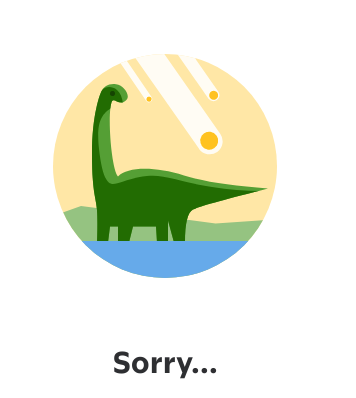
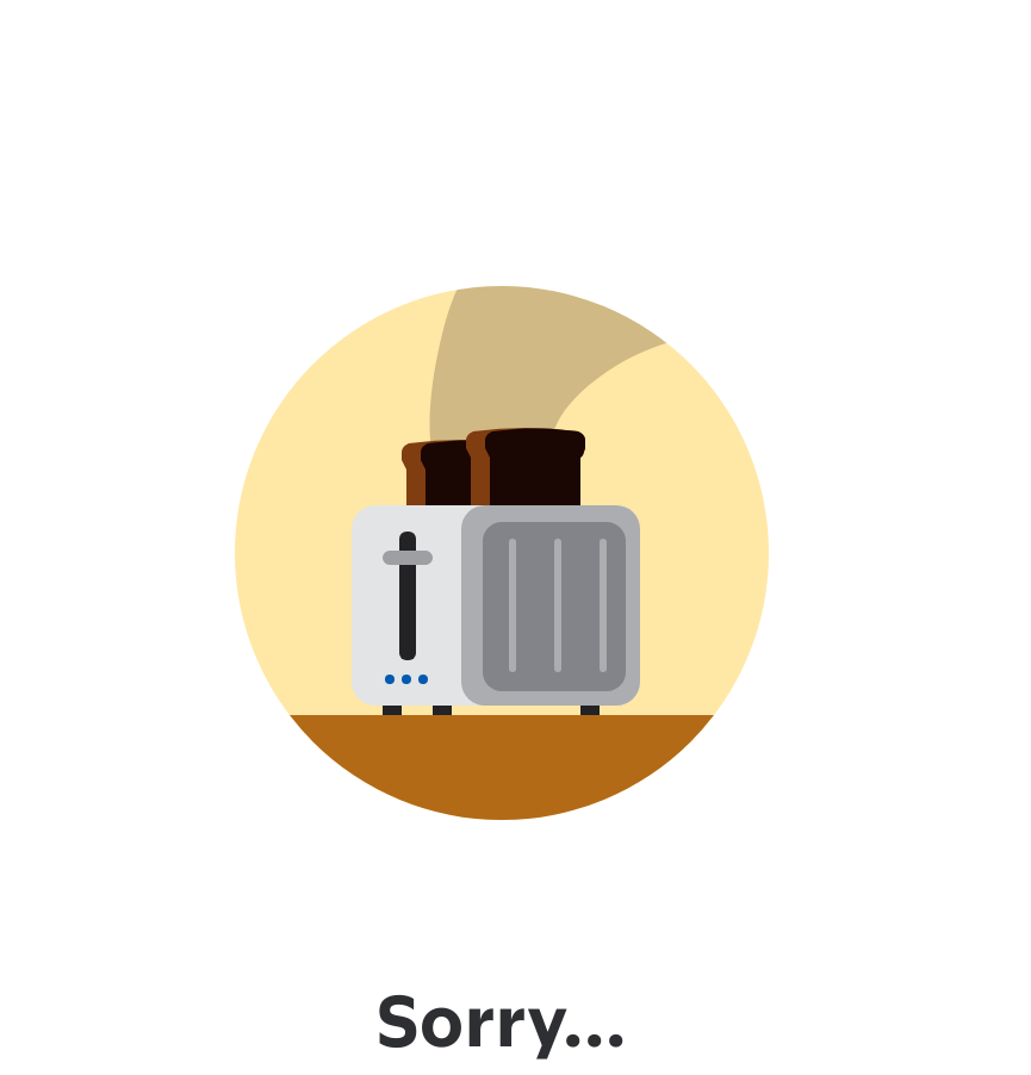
- [image]
+ [image]
